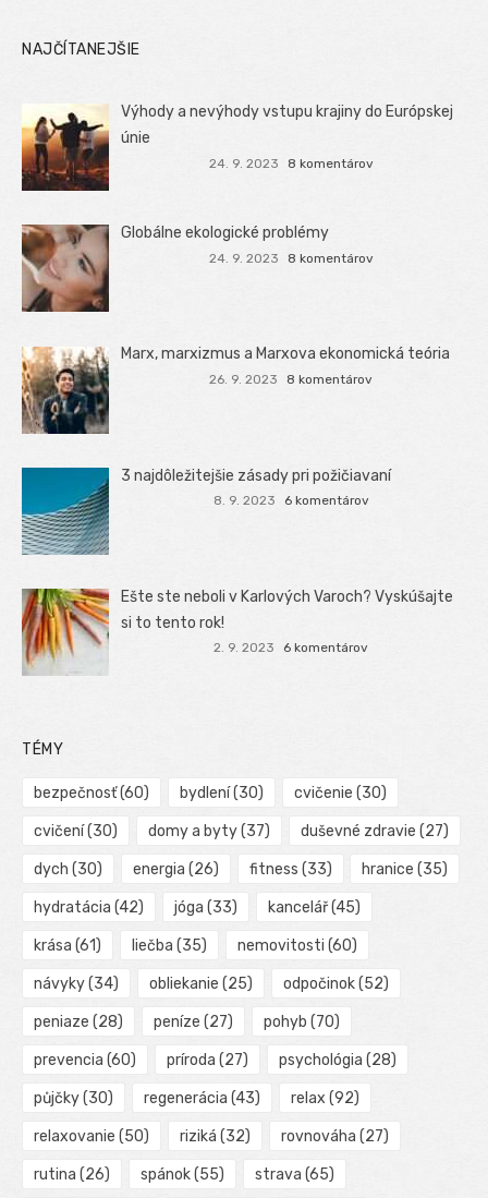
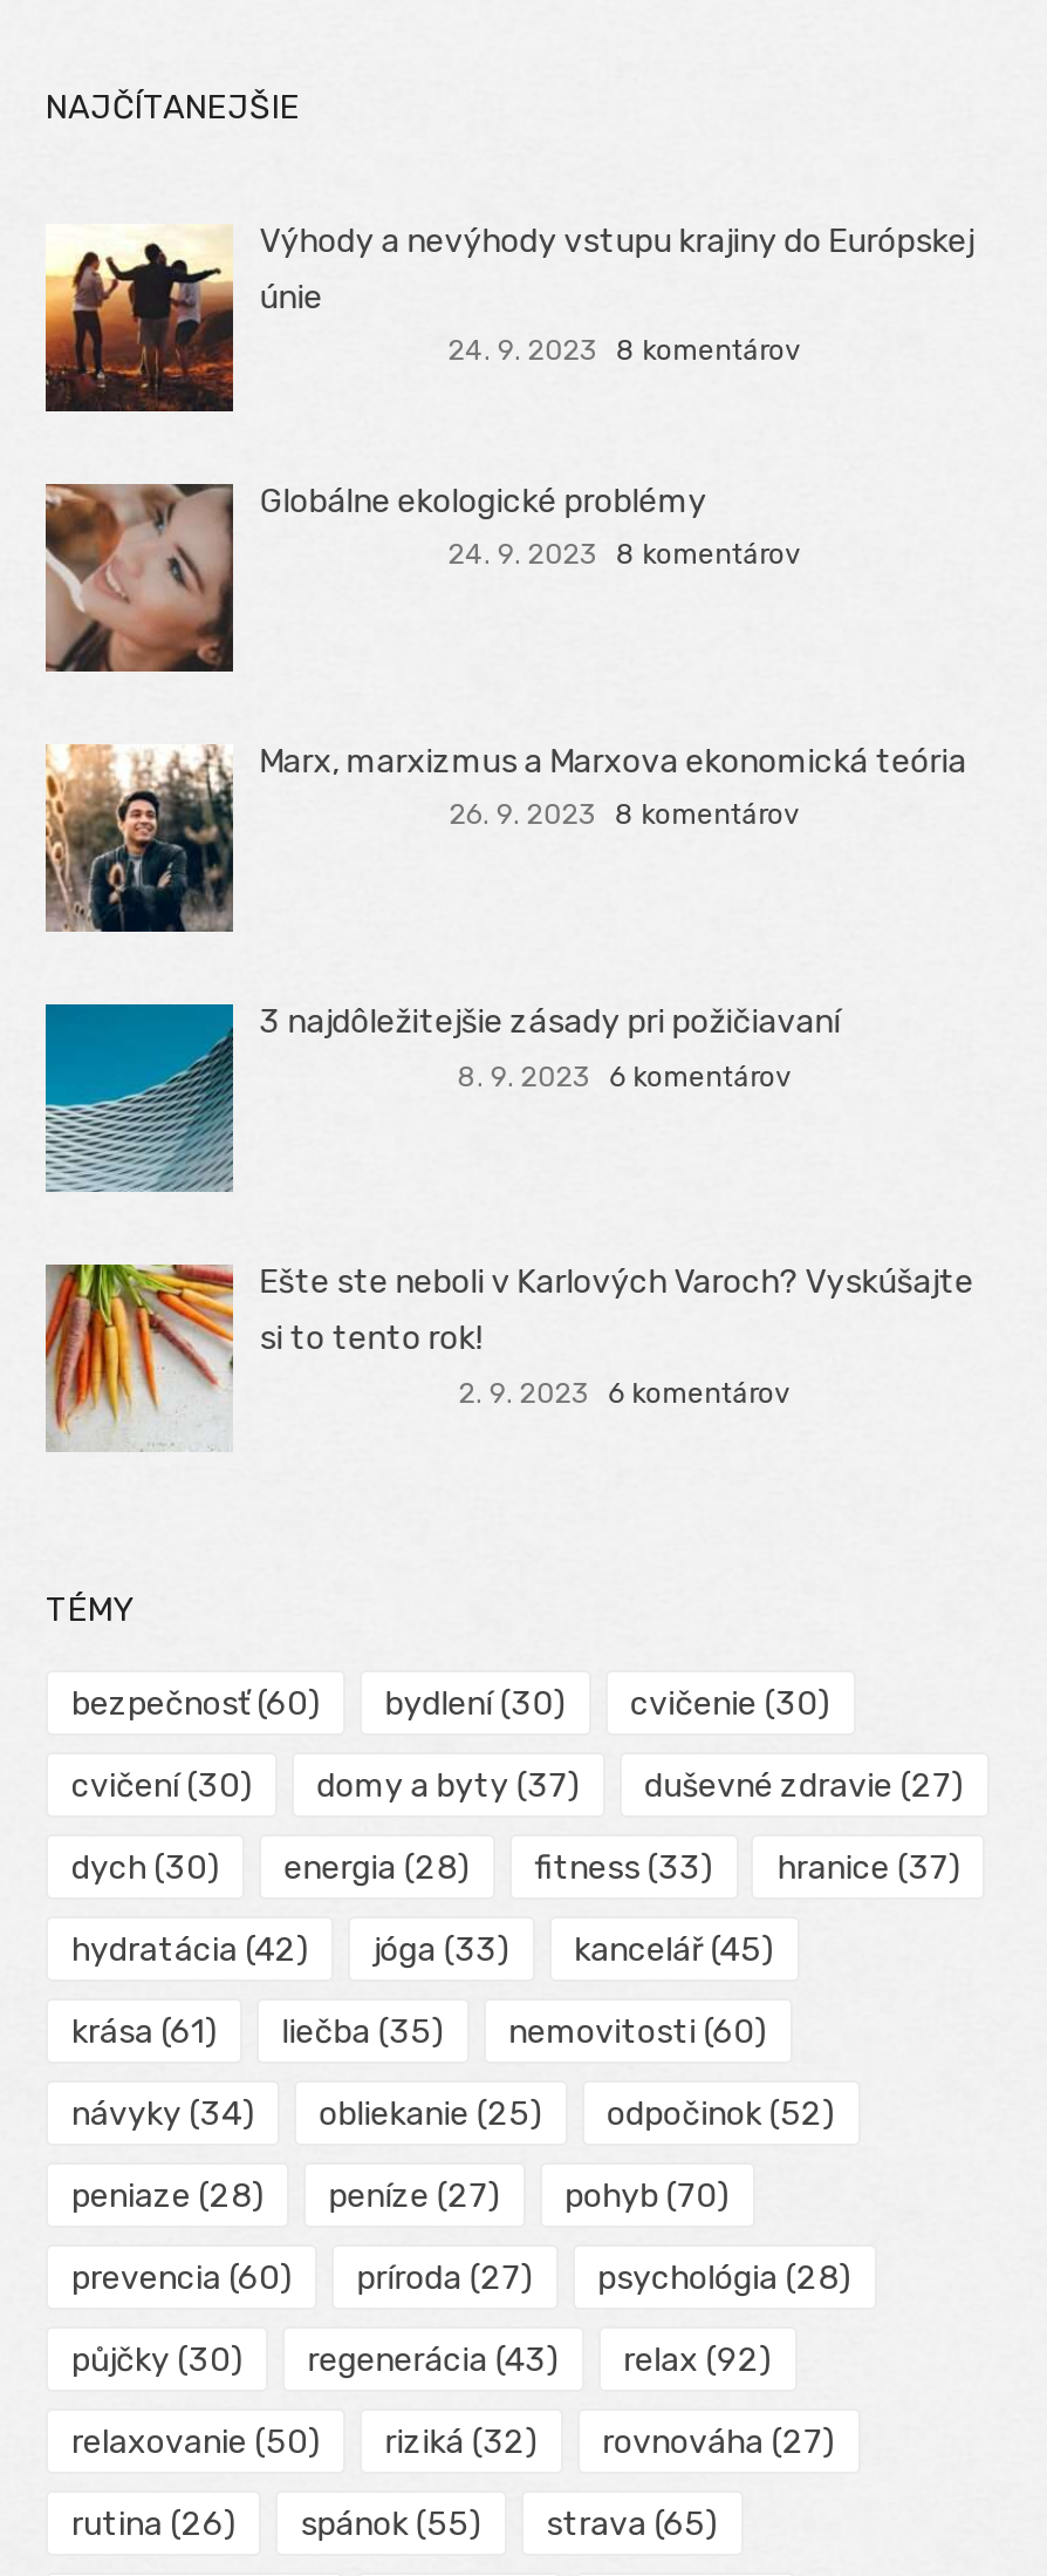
- energia (26)
+ energia (28)

- hranice (35)
+ hranice (37)
